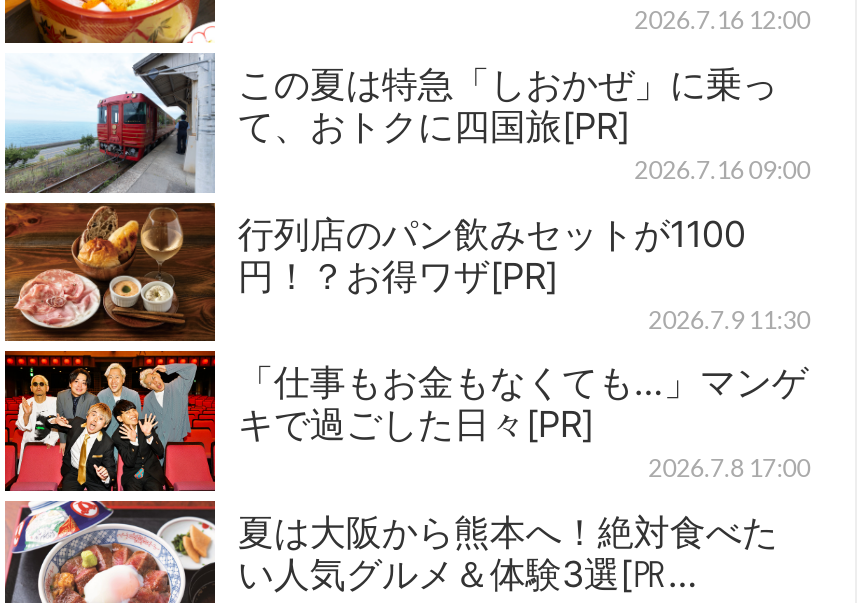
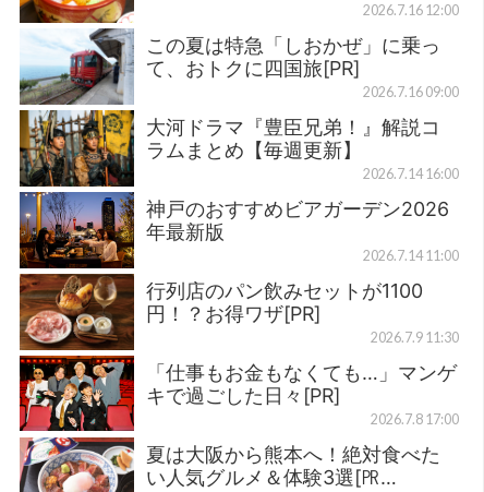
+ [image]
+ 大河ドラマ『豊臣兄弟！』解説コ
+ ラムまとめ【毎週更新】
+ 2026.7.14 16:00
+ 神戸のおすすめビアガーデン2026
+ 年最新版
+ 2026.7.14 11:00
